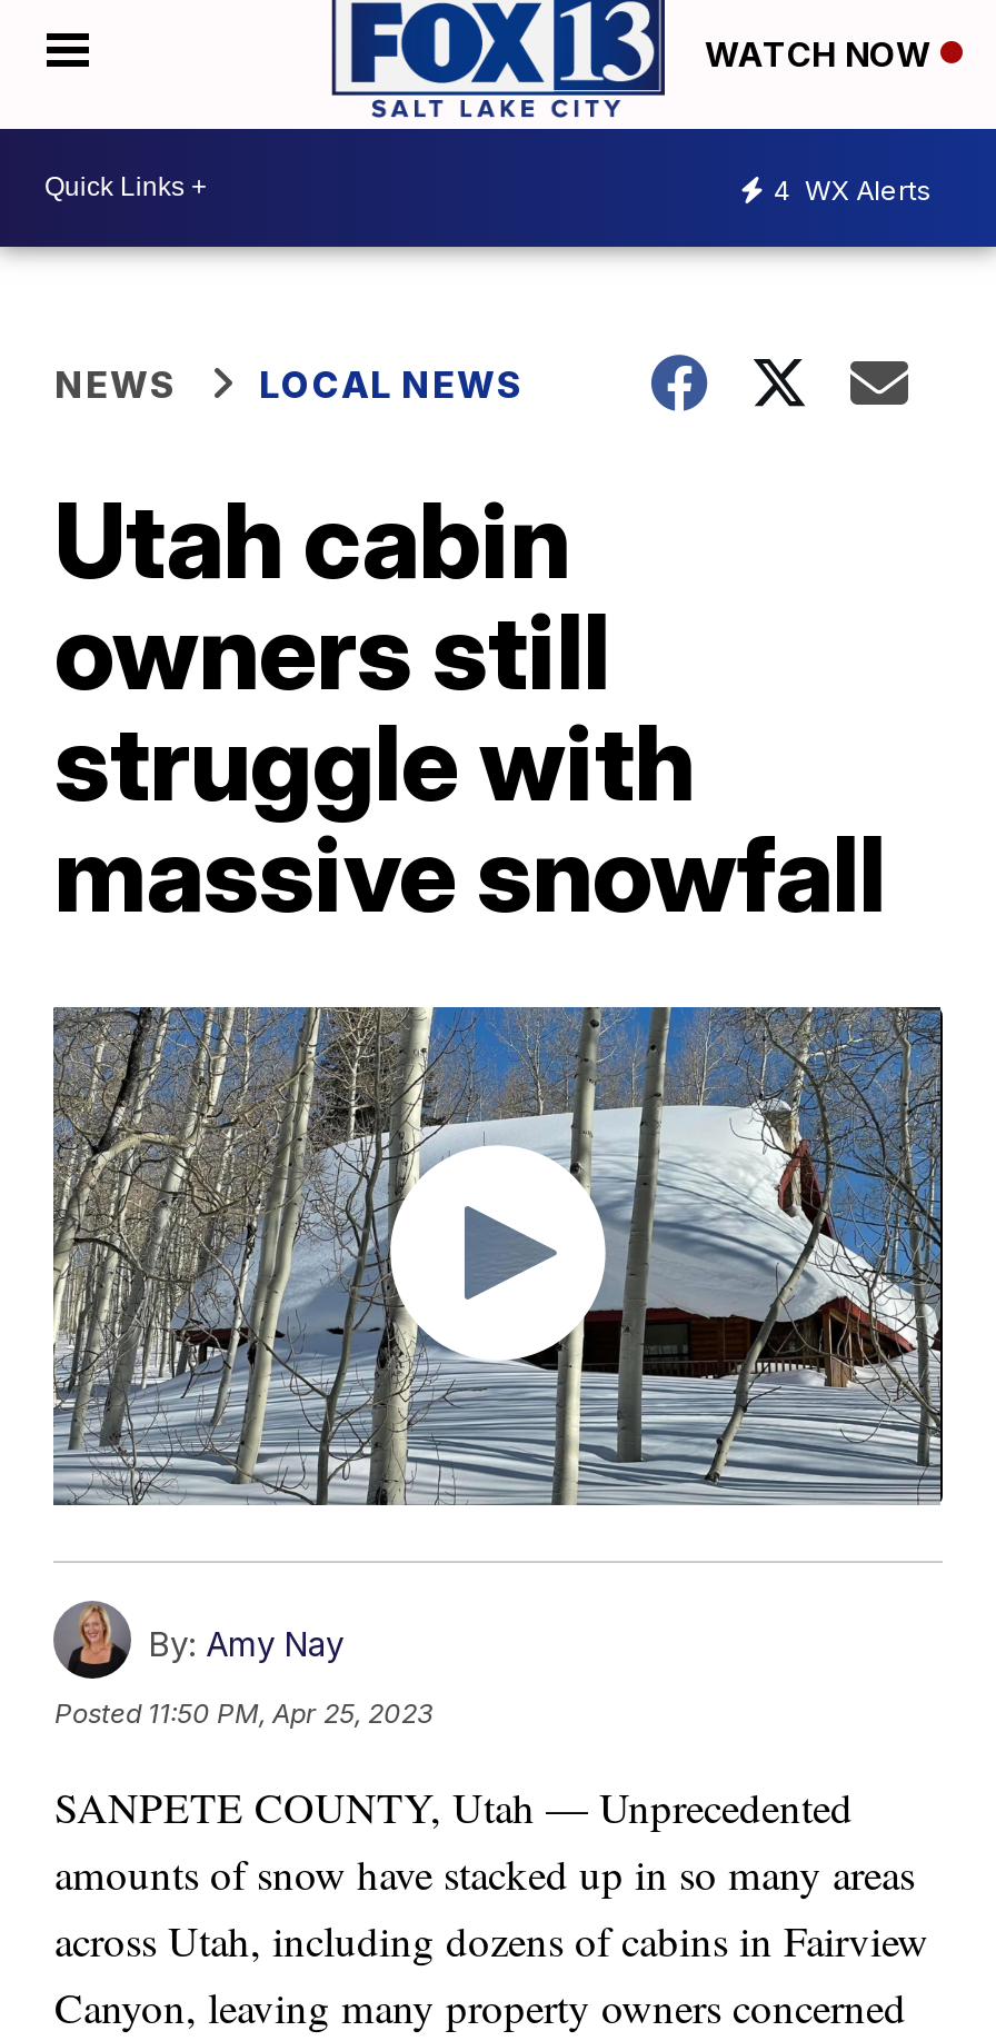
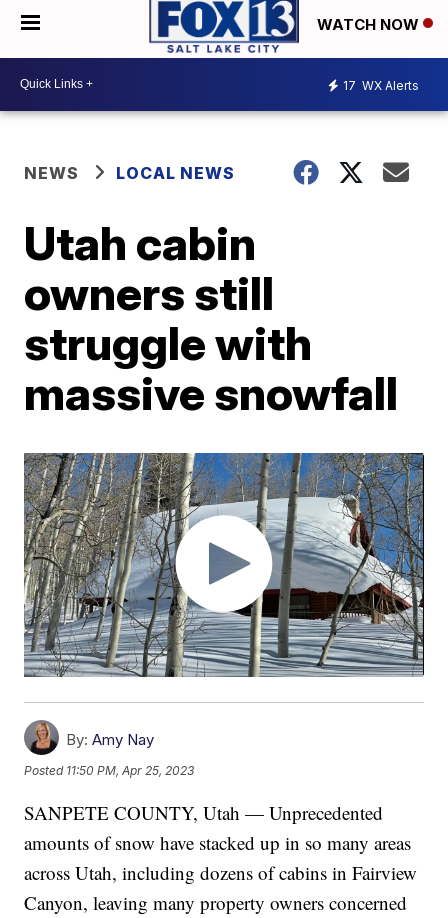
- 4 WX Alerts
+ 17 WX Alerts
